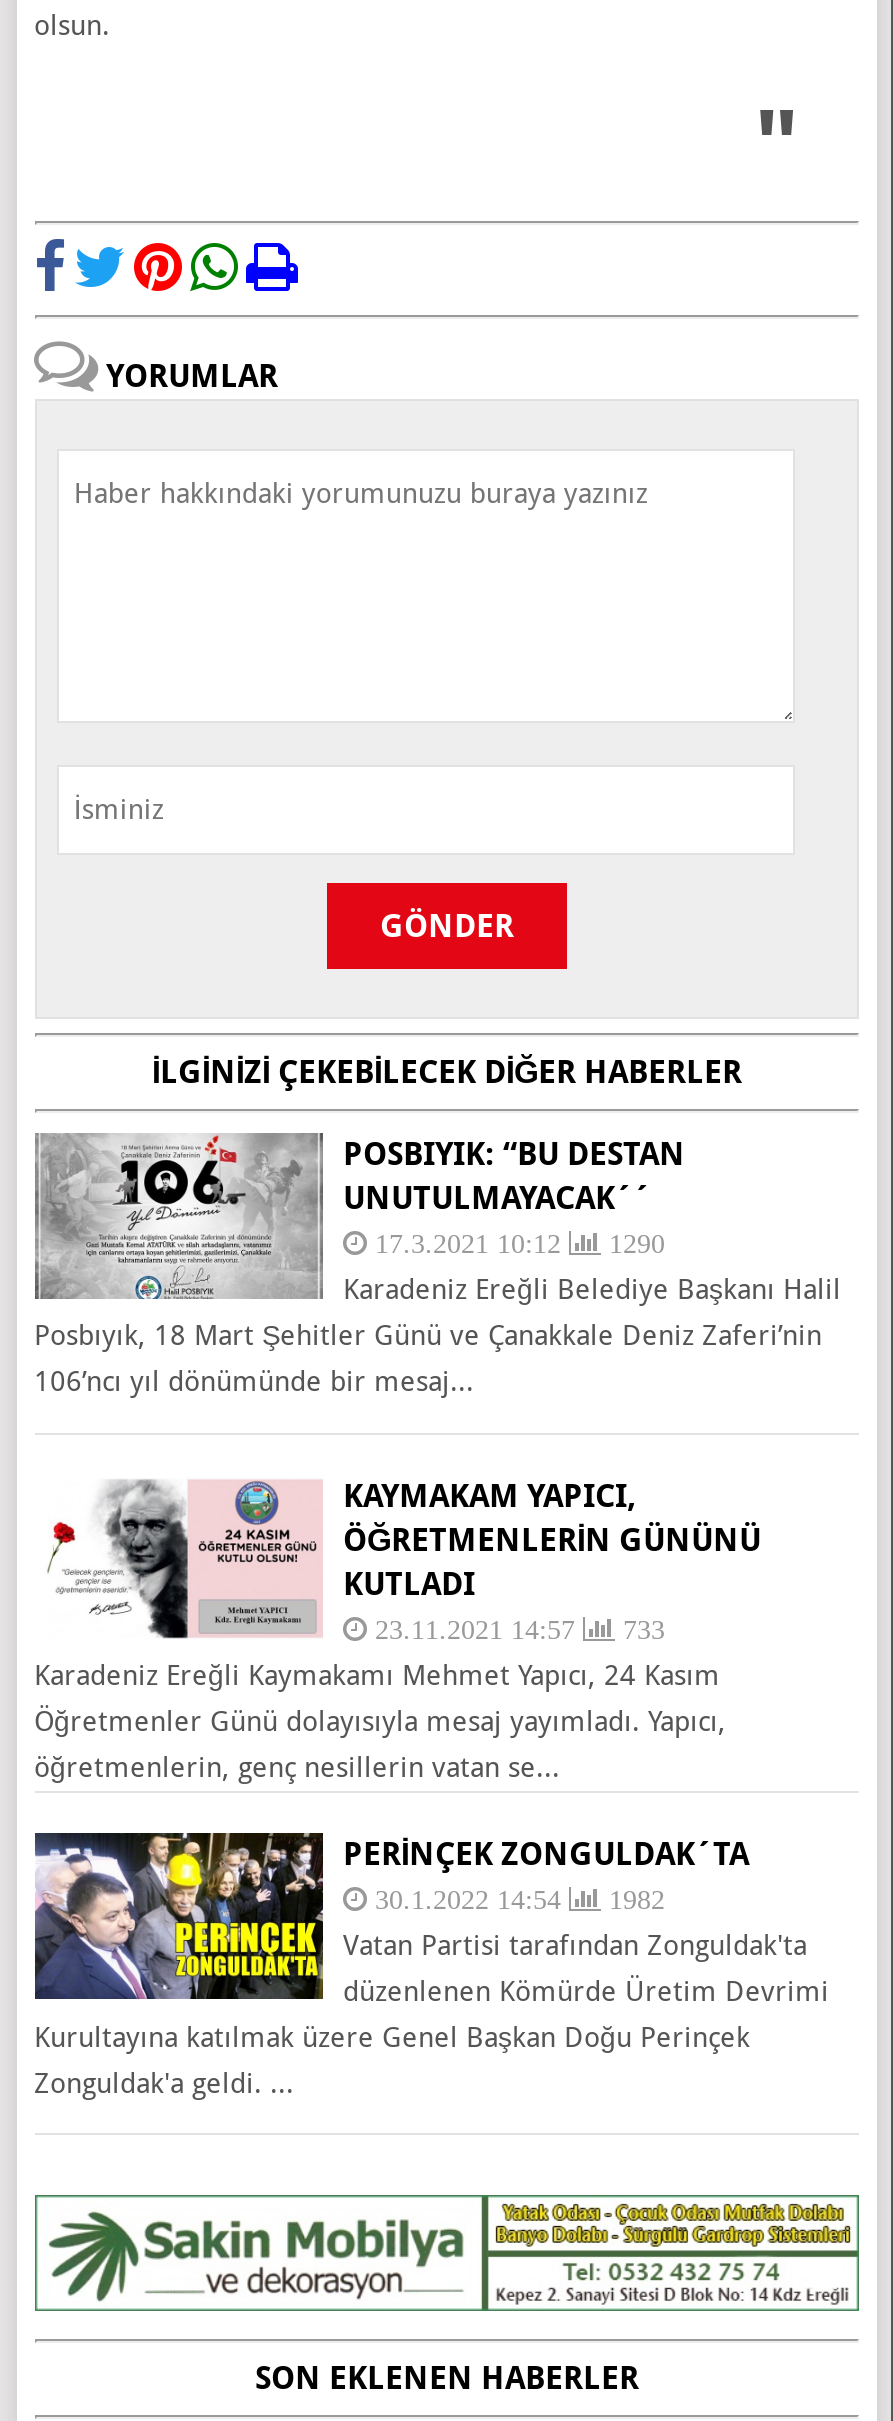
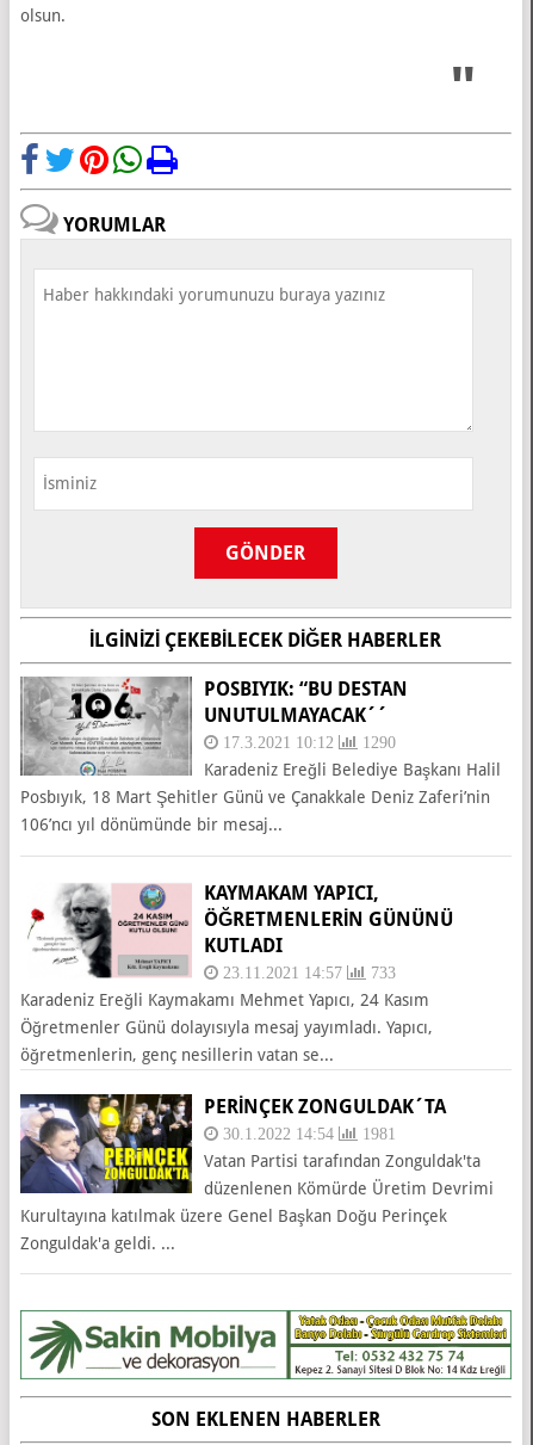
- 30.1.2022 14:54 1982
+ 30.1.2022 14:54 1981
